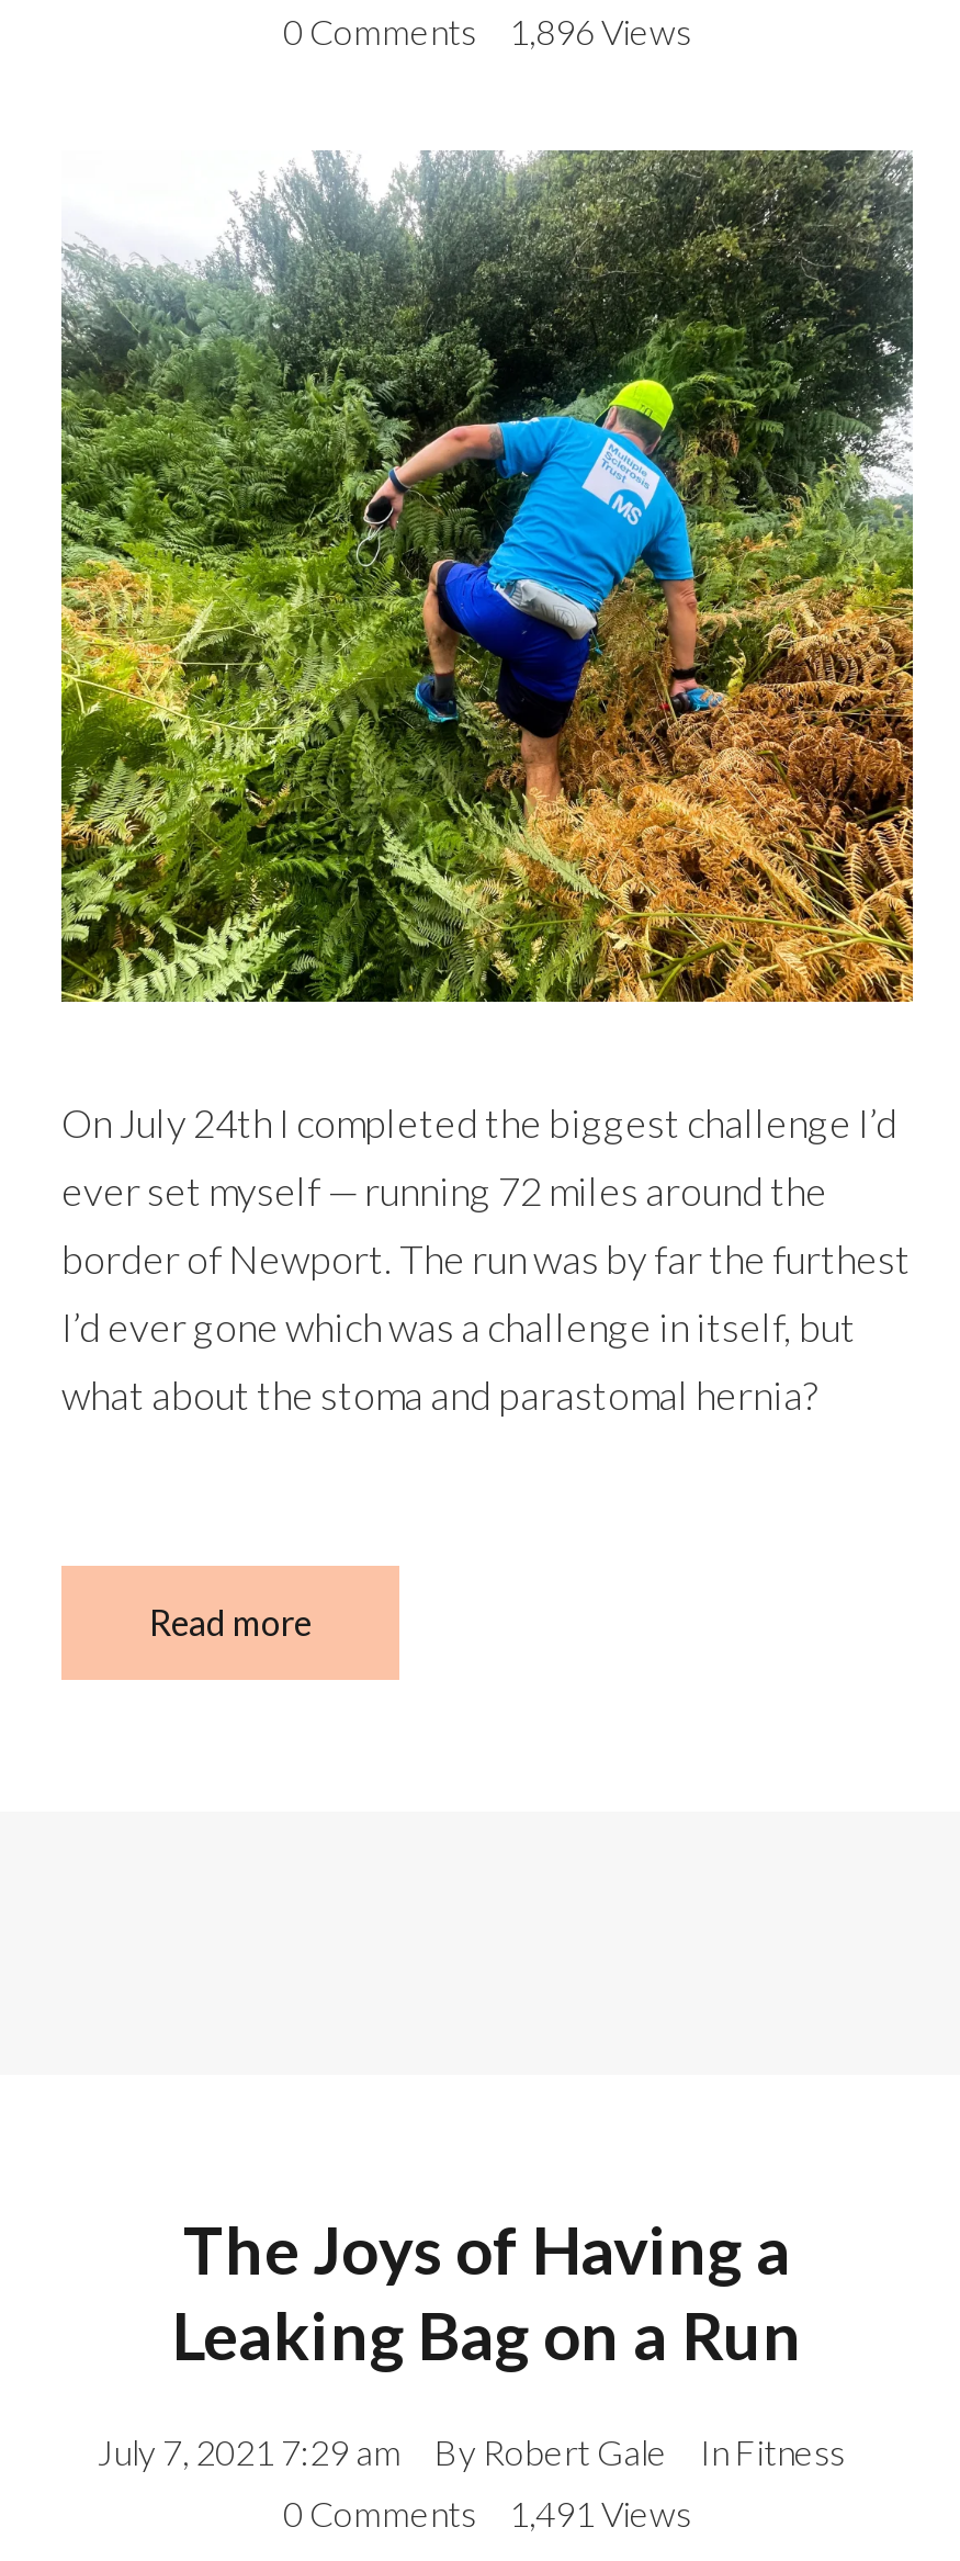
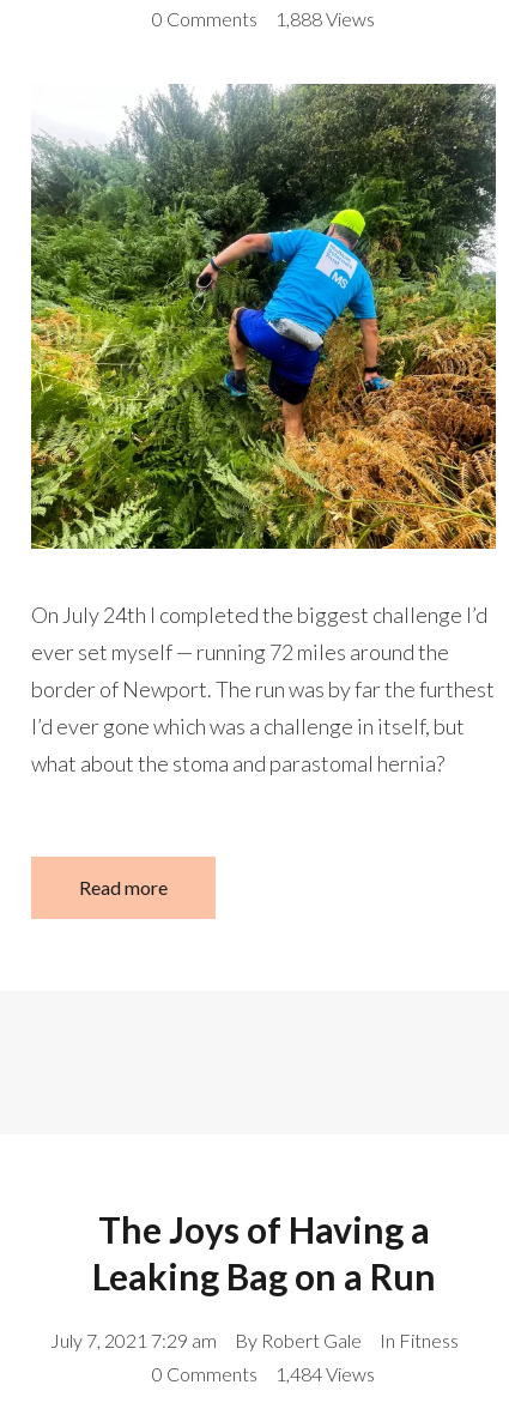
- 1,896 Views
+ 1,888 Views

- 1,491 Views
+ 1,484 Views
